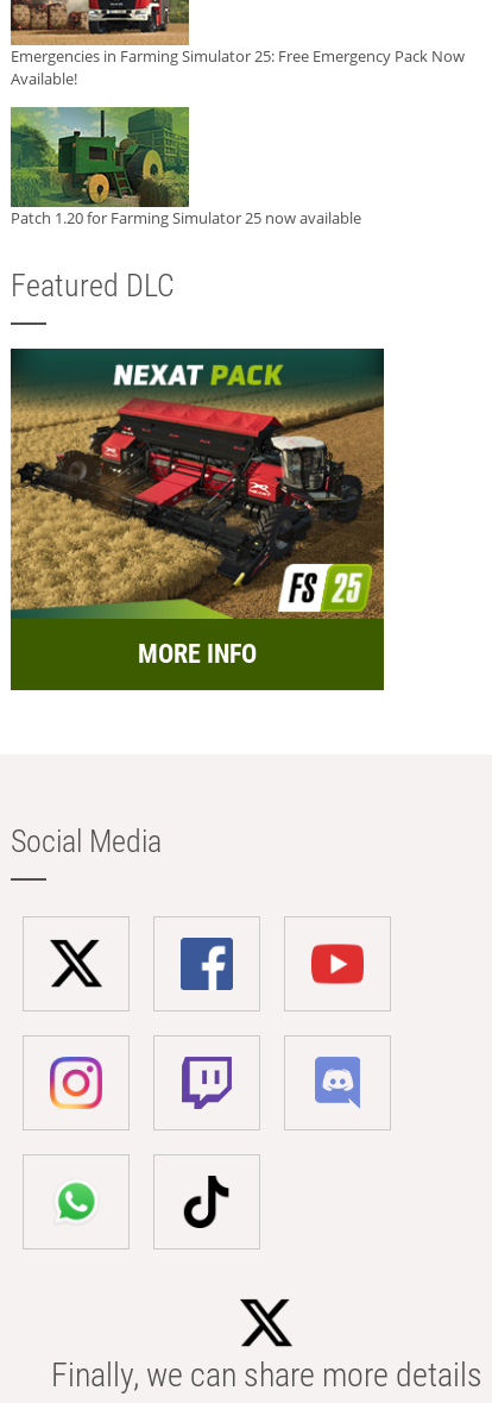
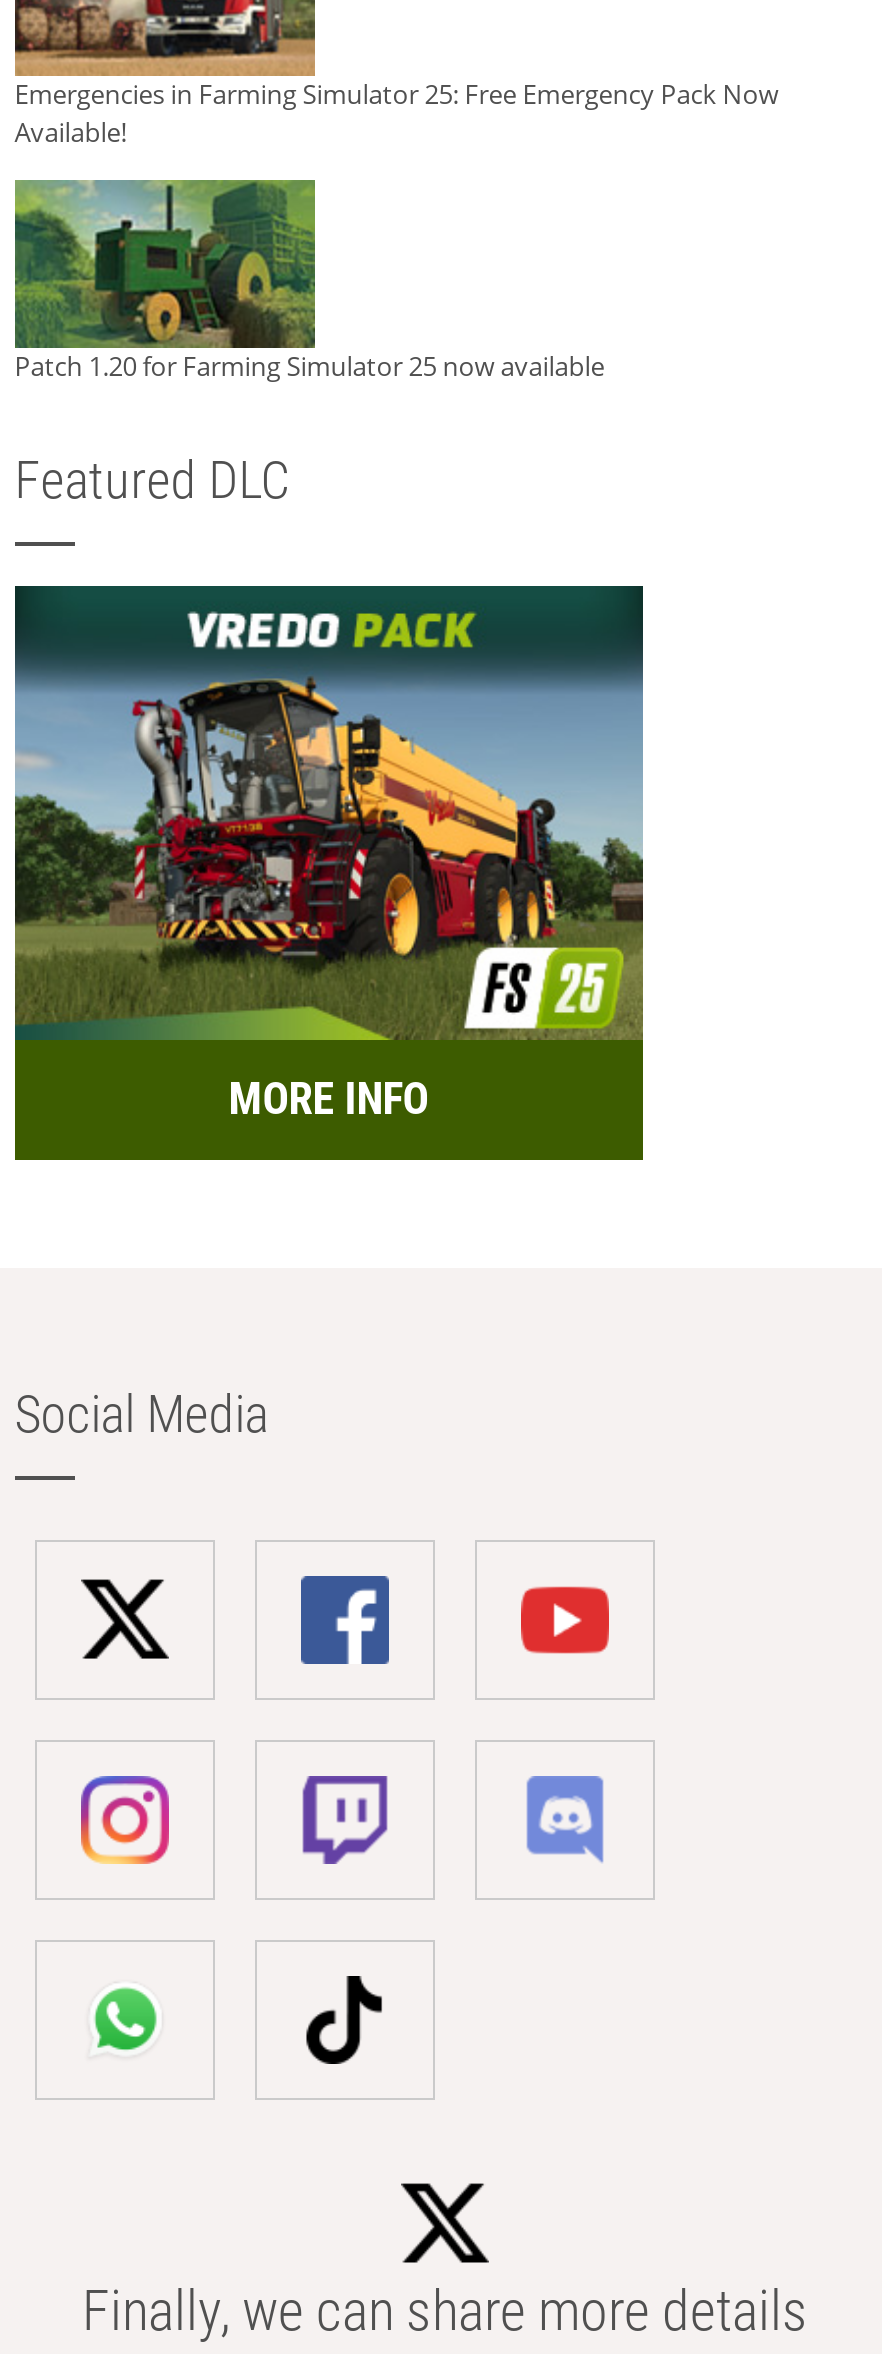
- [image]
+ [image]
